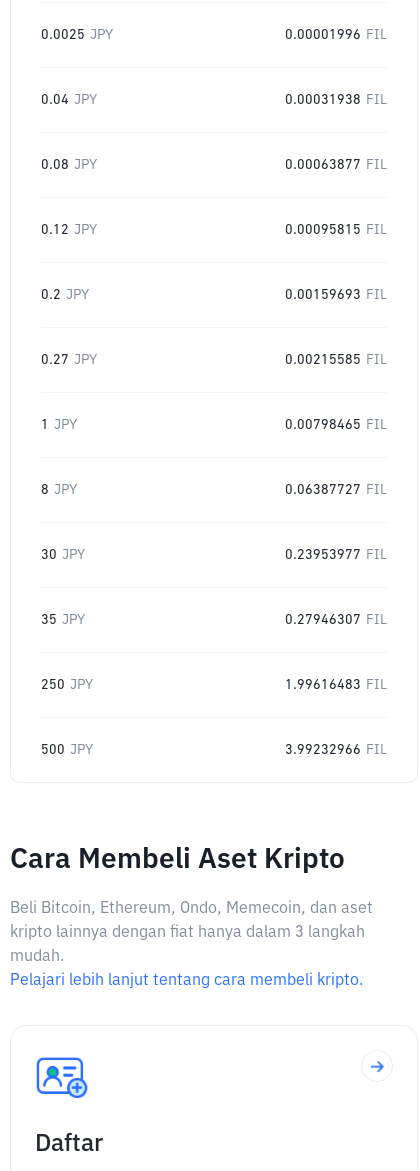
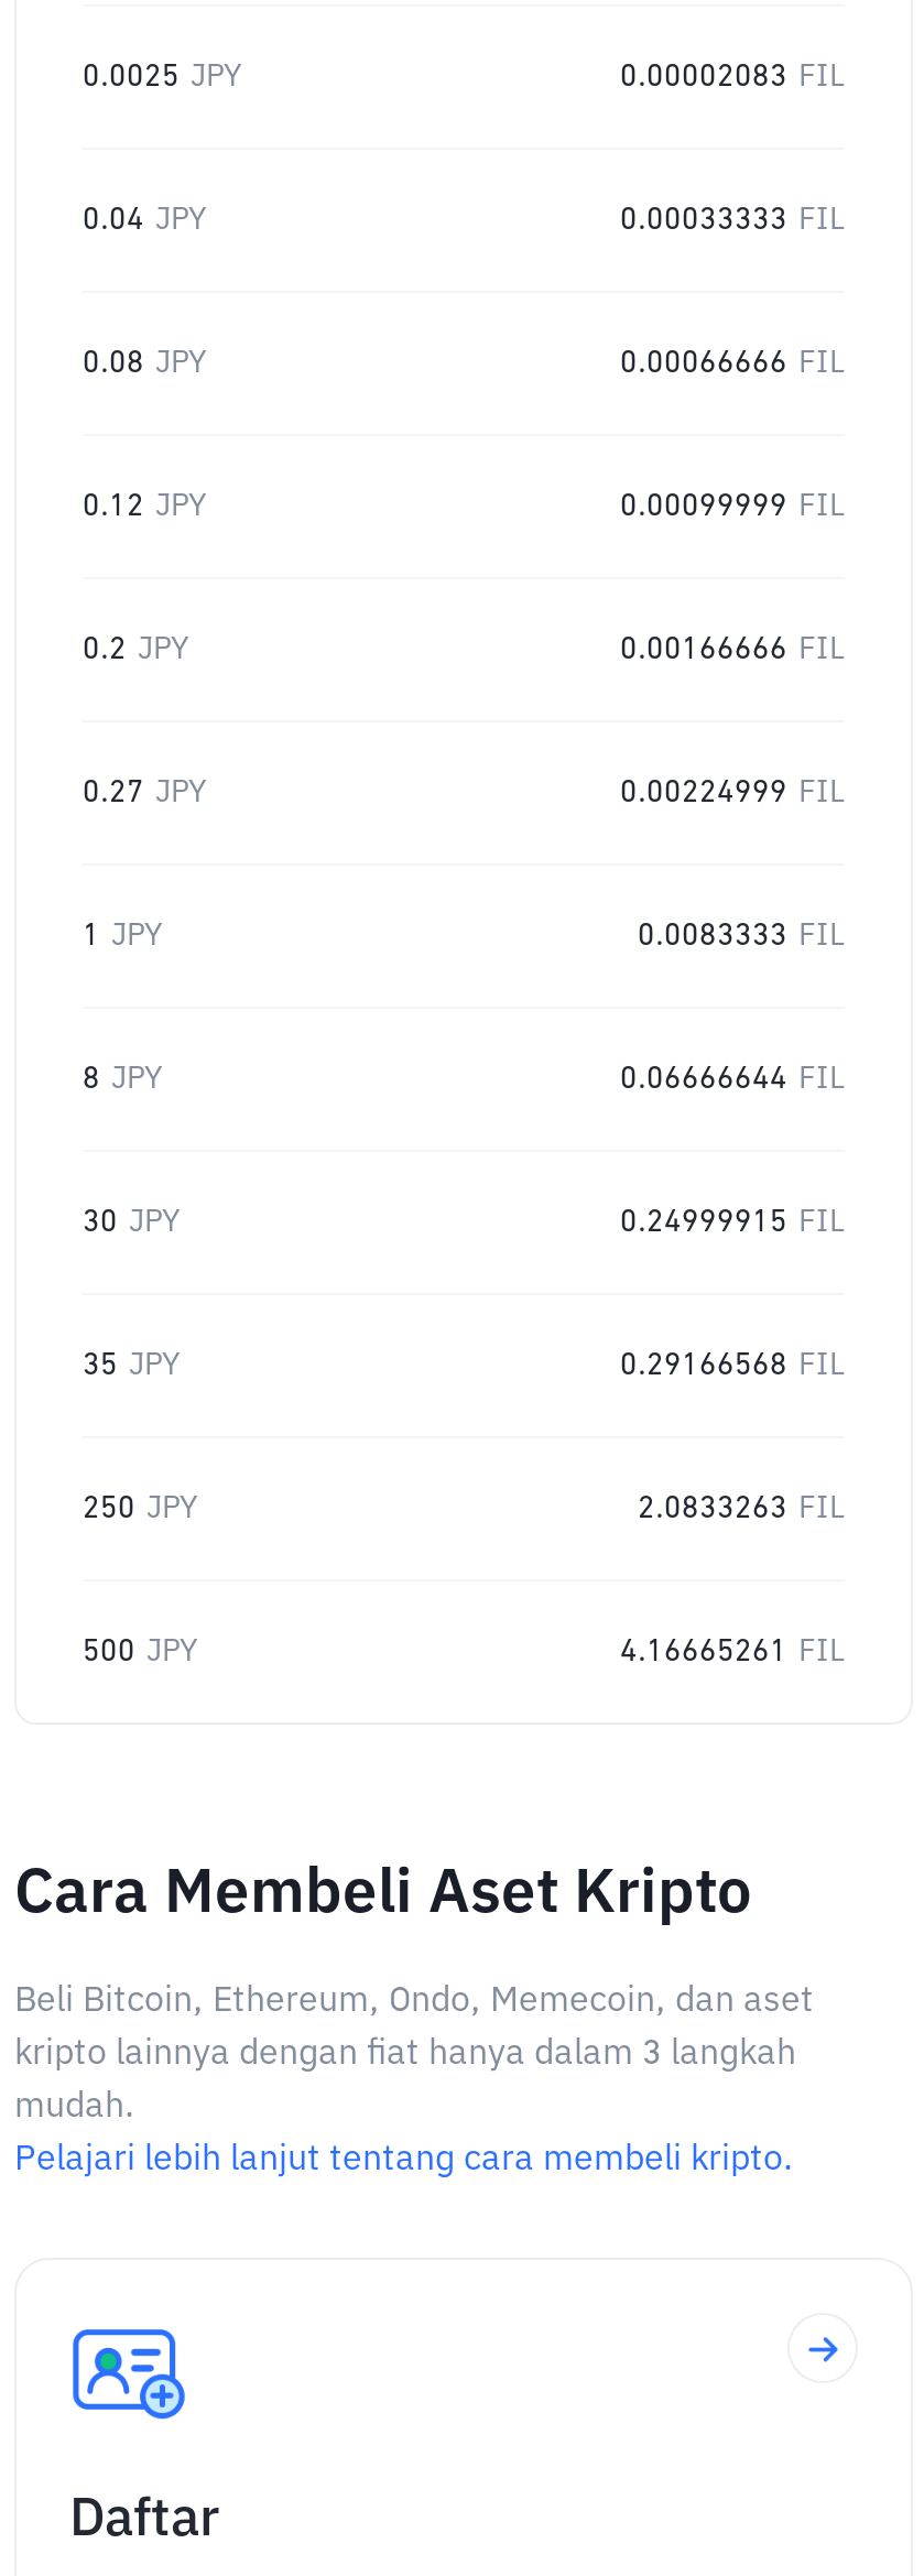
- 0.00001996 FIL
+ 0.00002083 FIL

- 0.00031938 FIL
+ 0.00033333 FIL

- 0.00063877 FIL
+ 0.00066666 FIL

- 0.00095815 FIL
+ 0.00099999 FIL

- 0.00159693 FIL
+ 0.00166666 FIL

- 0.00215585 FIL
+ 0.00224999 FIL

- 0.00798465 FIL
+ 0.0083333 FIL

- 0.06387727 FIL
+ 0.06666644 FIL

- 0.23953977 FIL
+ 0.24999915 FIL

- 0.27946307 FIL
+ 0.29166568 FIL

- 1.99616483 FIL
+ 2.0833263 FIL

- 3.99232966 FIL
+ 4.16665261 FIL
